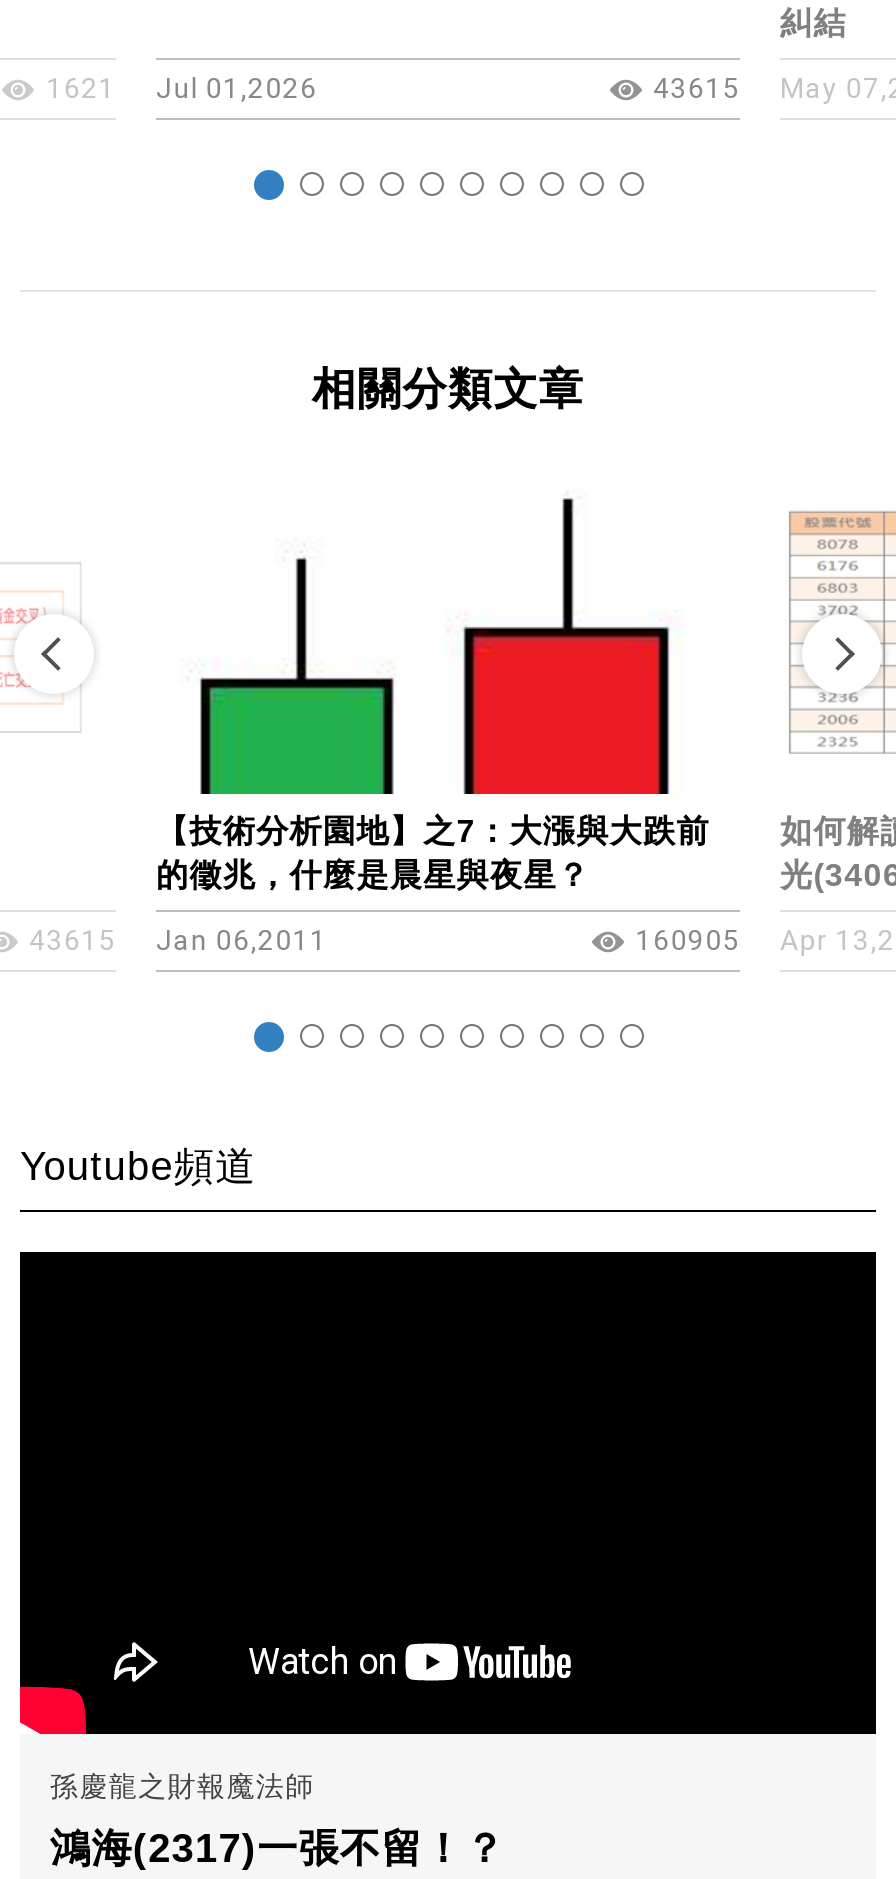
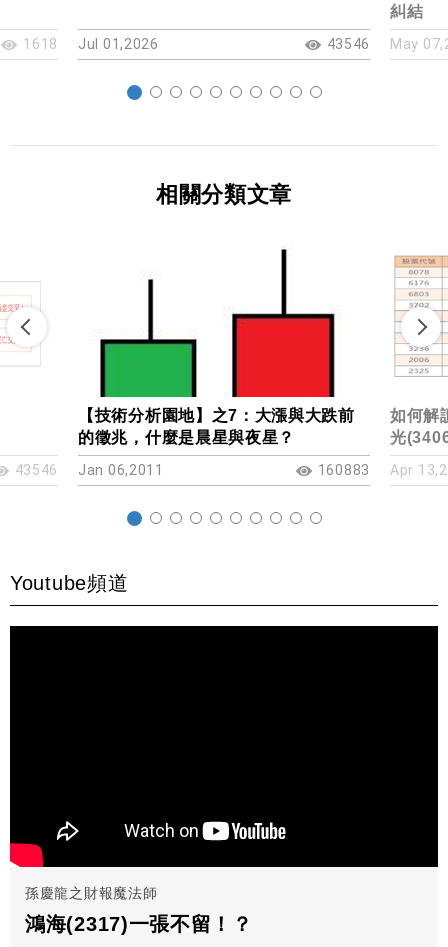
- 1621 Jul 01,2026
+ 1618 Jul 01,2026

- 43615
+ 43546

- 43615 Jan 06,2011
+ 43546 Jan 06,2011

- 160905
+ 160883
